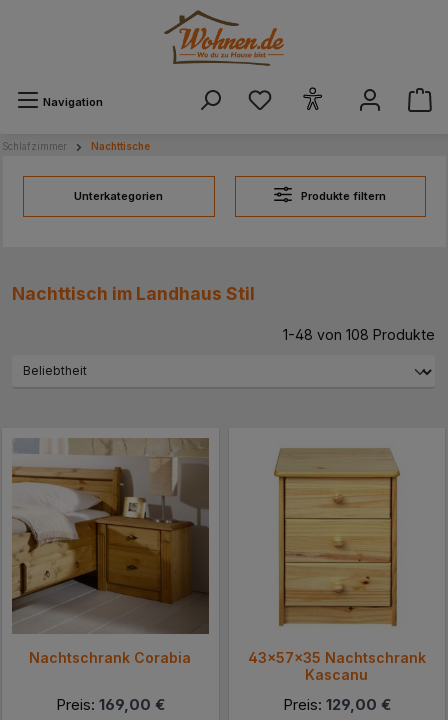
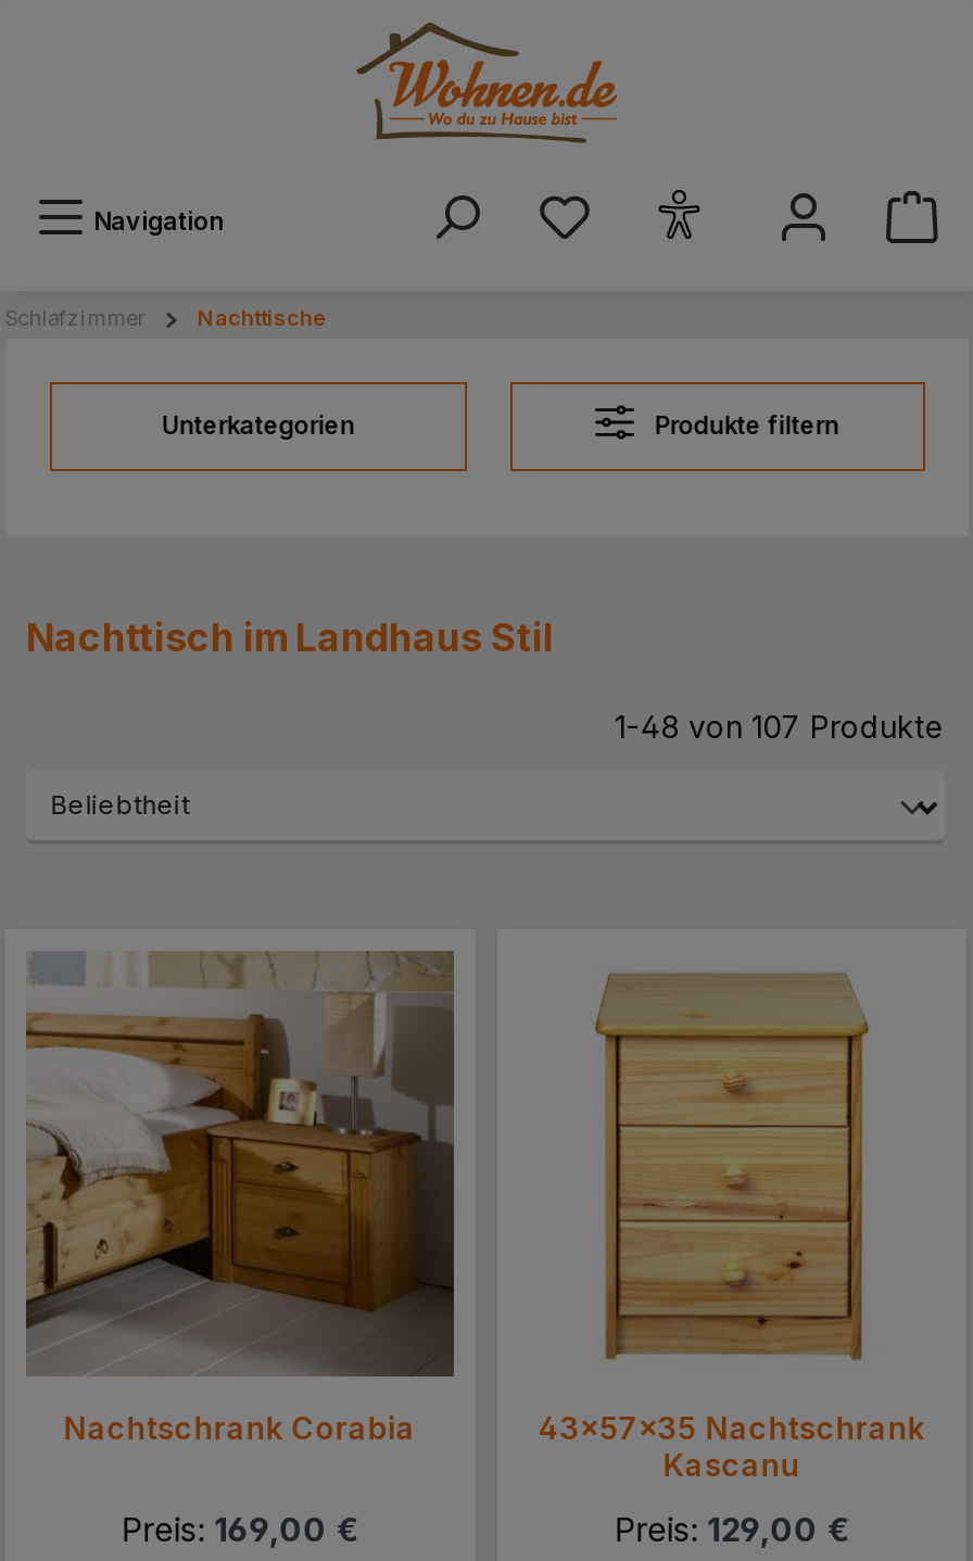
- 1-48 von 108 Produkte
+ 1-48 von 107 Produkte
